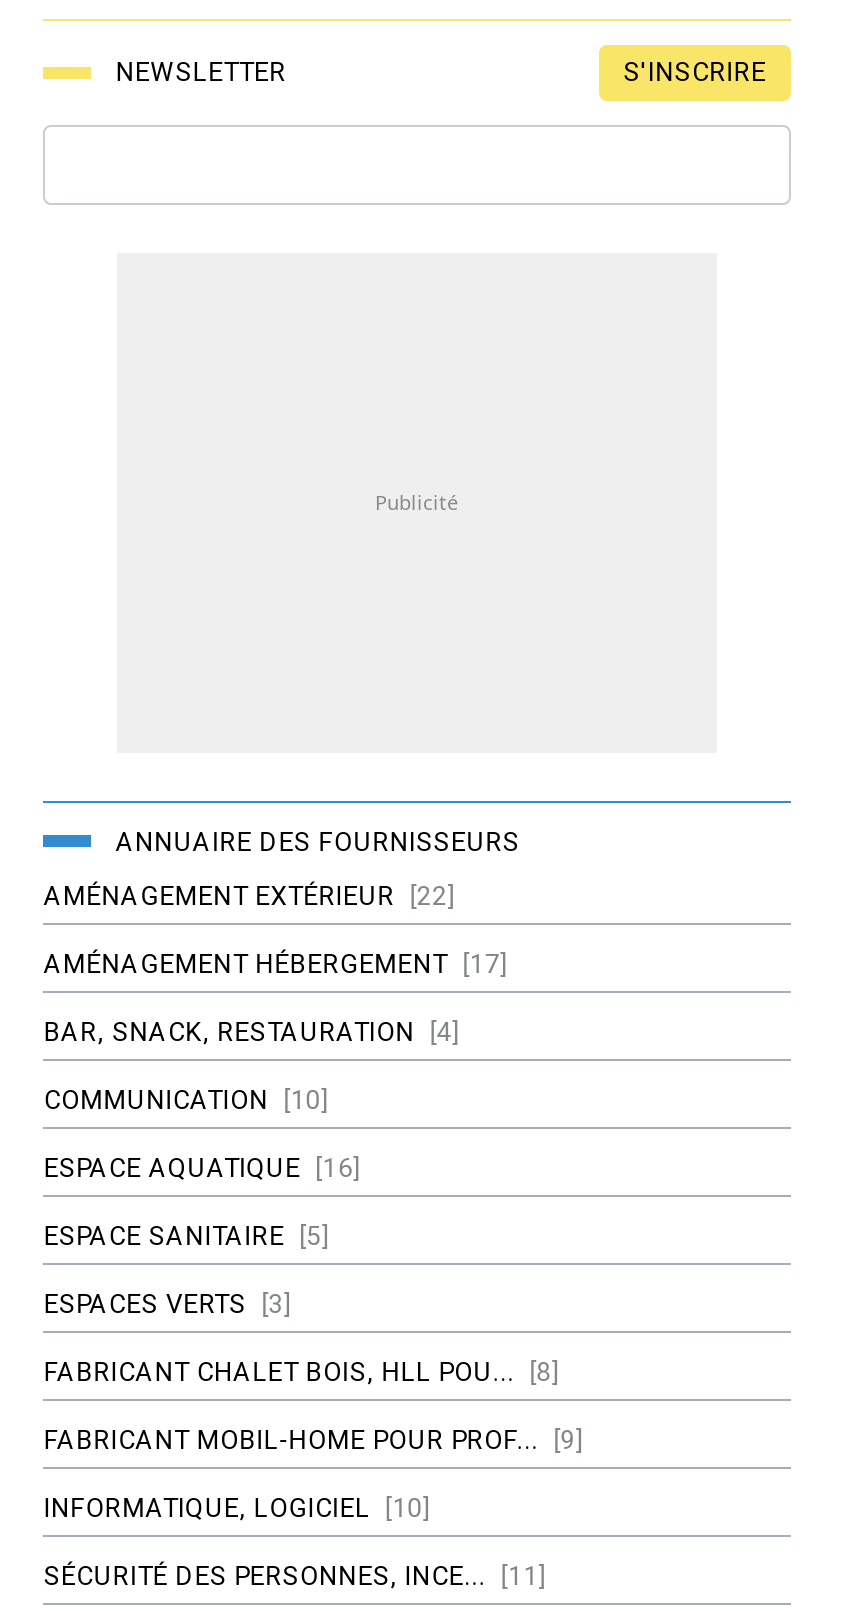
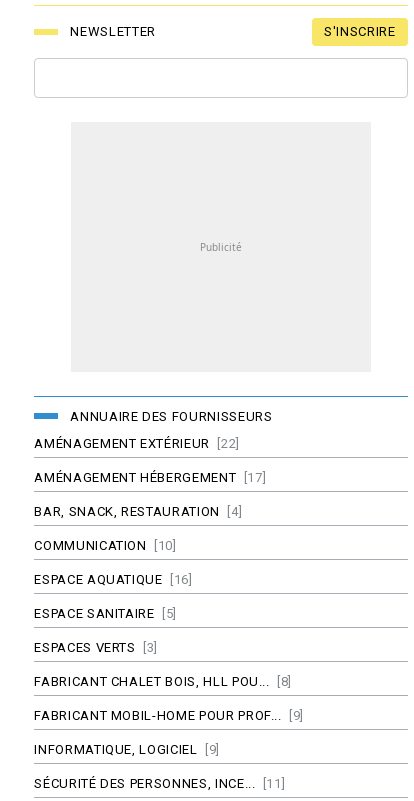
- INFORMATIQUE, LOGICIEL [10]
+ INFORMATIQUE, LOGICIEL [9]
